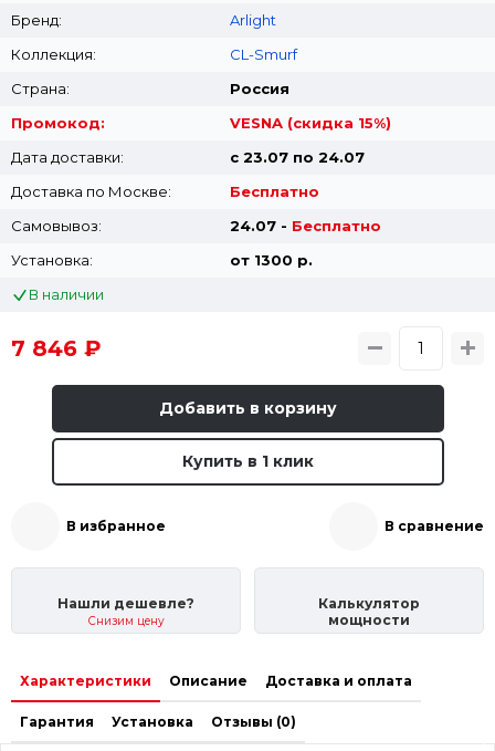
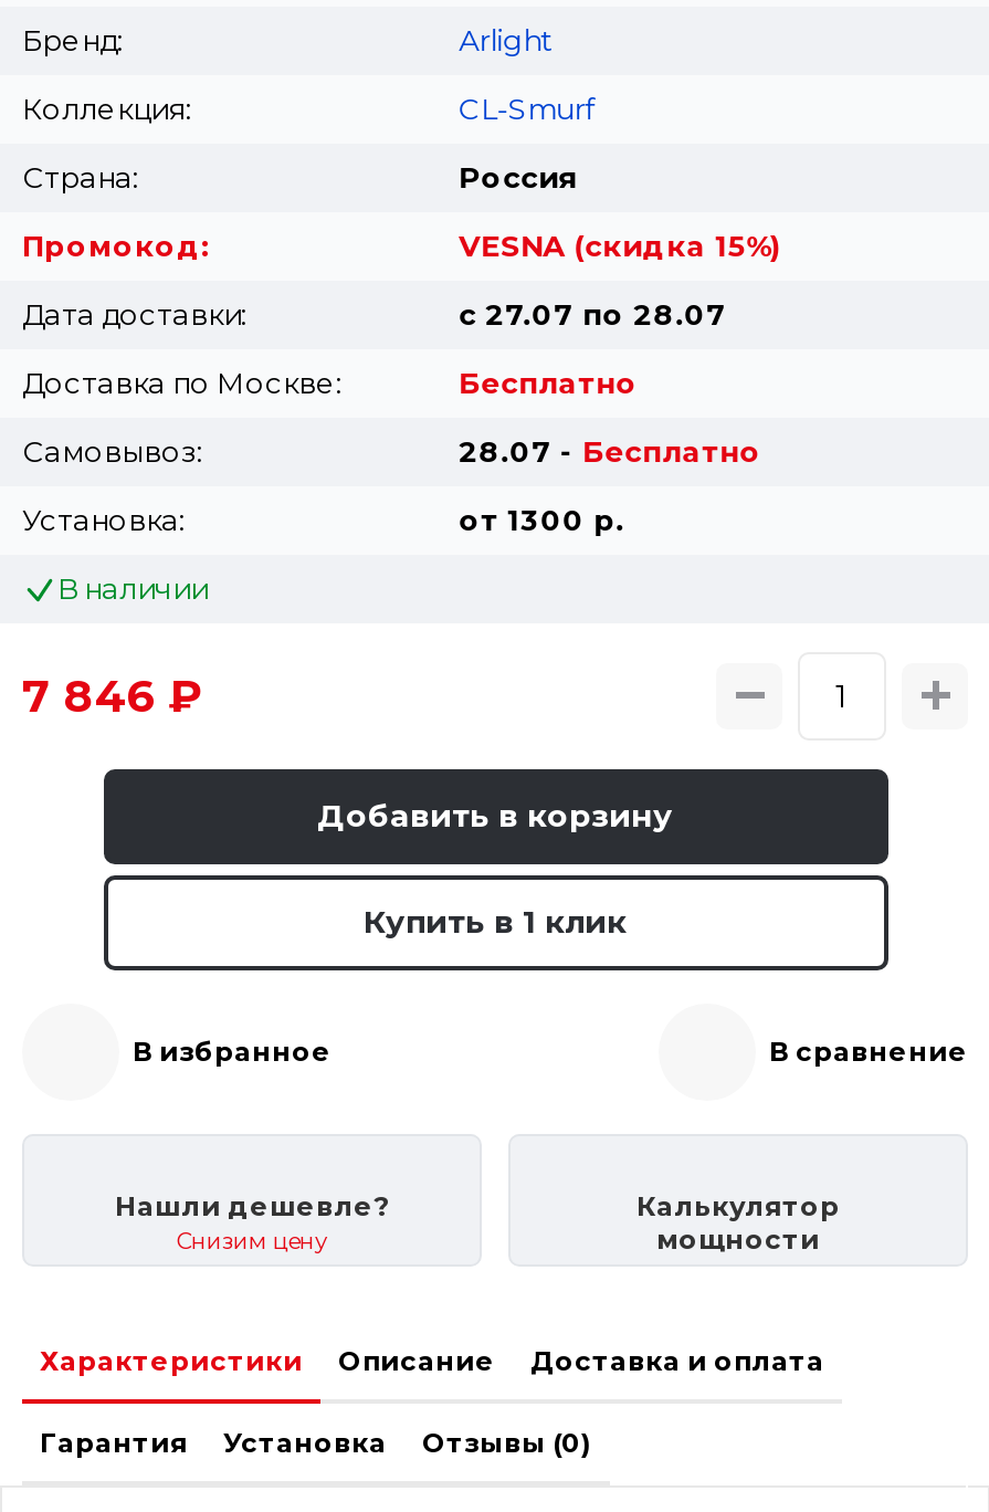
- с 23.07 по 24.07
+ с 27.07 по 28.07

- 24.07 - Бесплатно
+ 28.07 - Бесплатно
